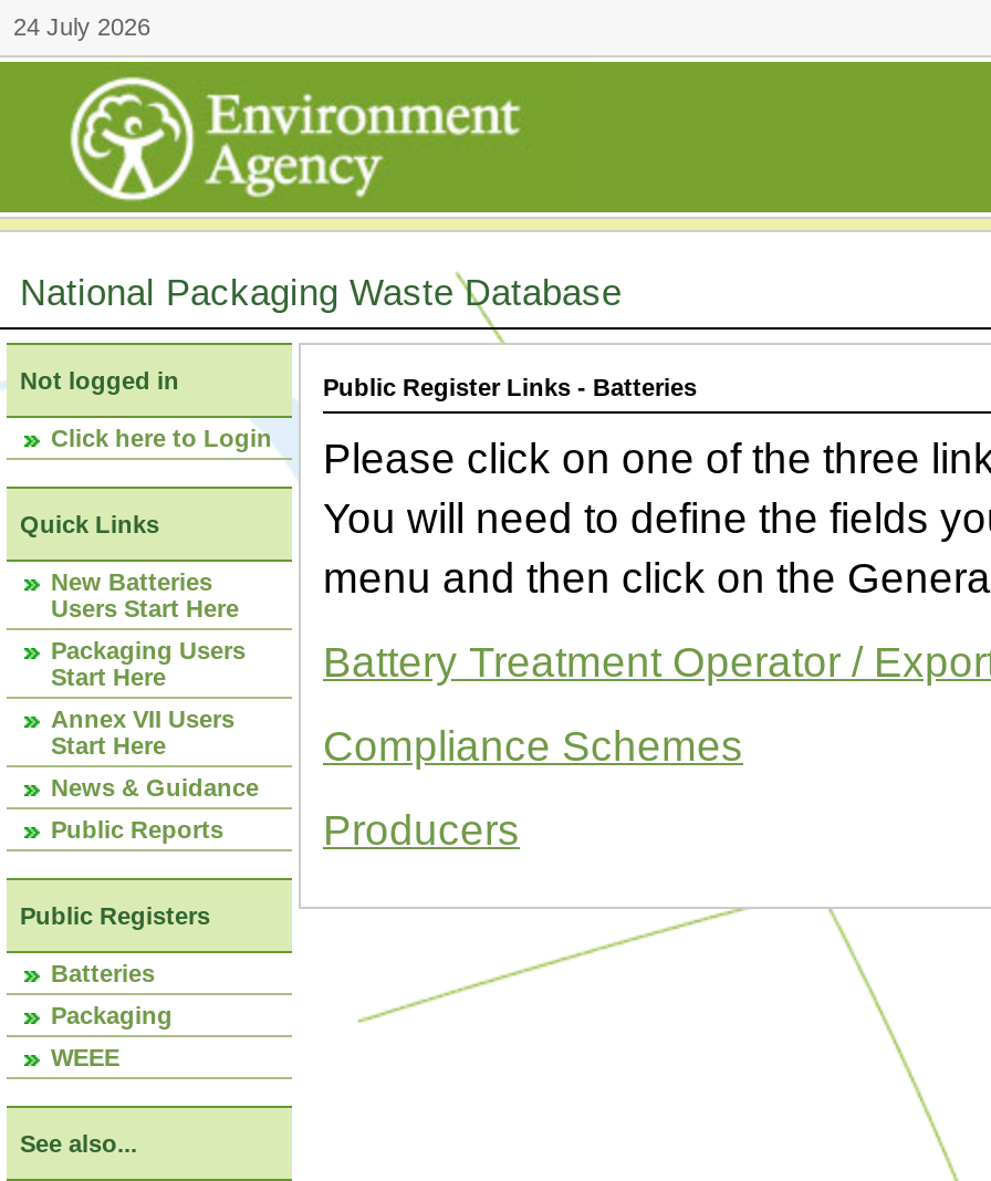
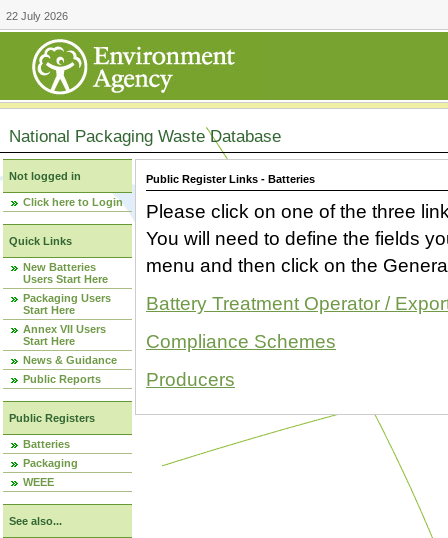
- 24 July 2026
+ 22 July 2026
